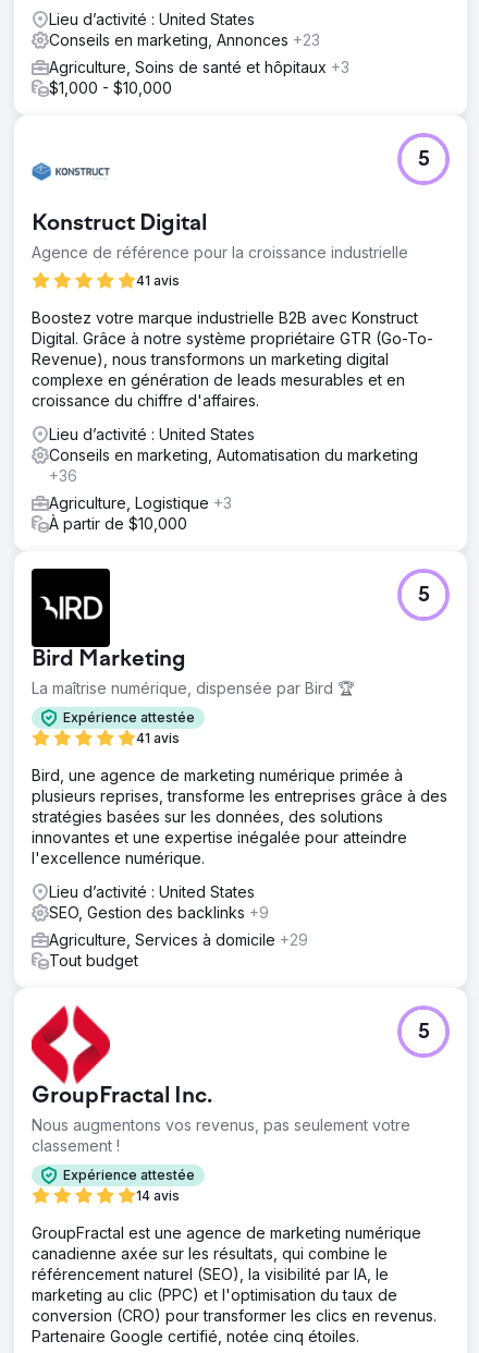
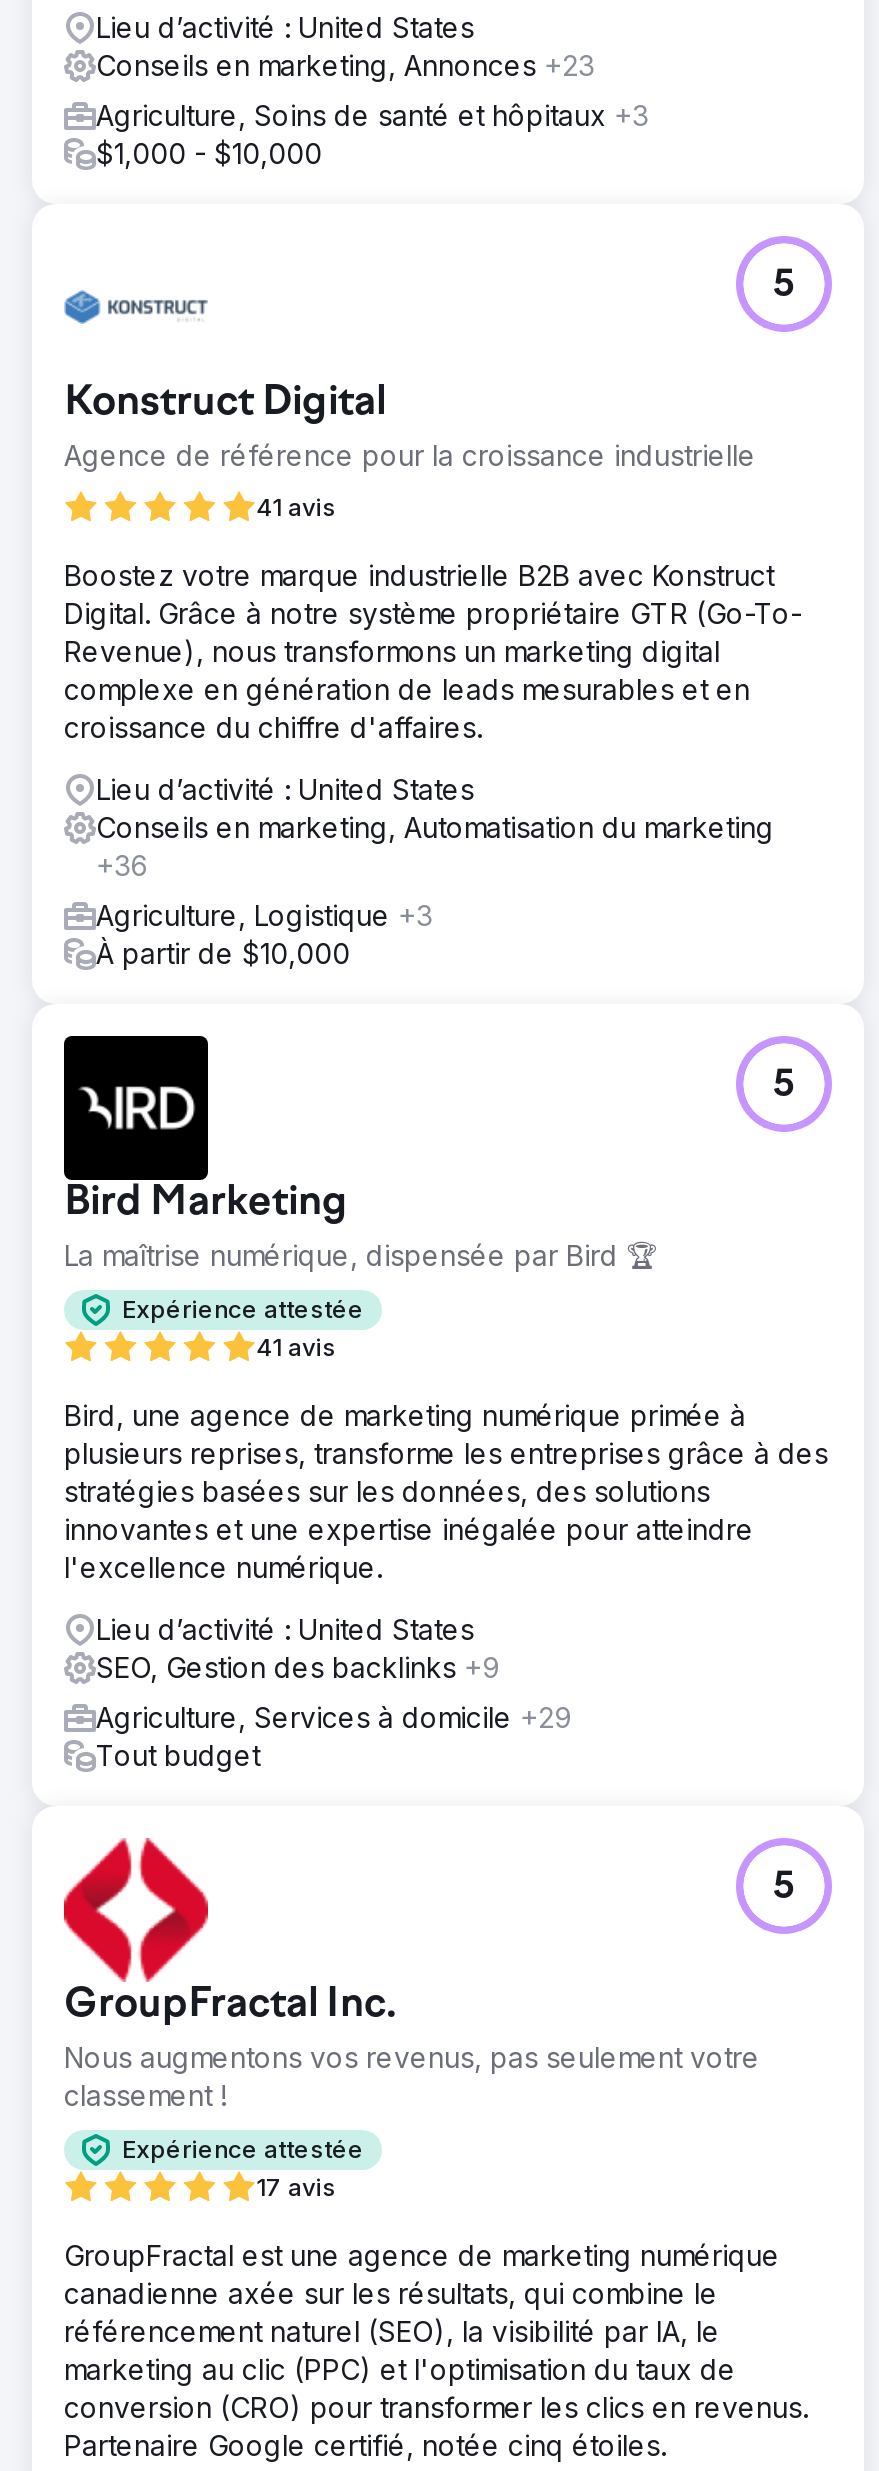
- 14 avis
+ 17 avis
